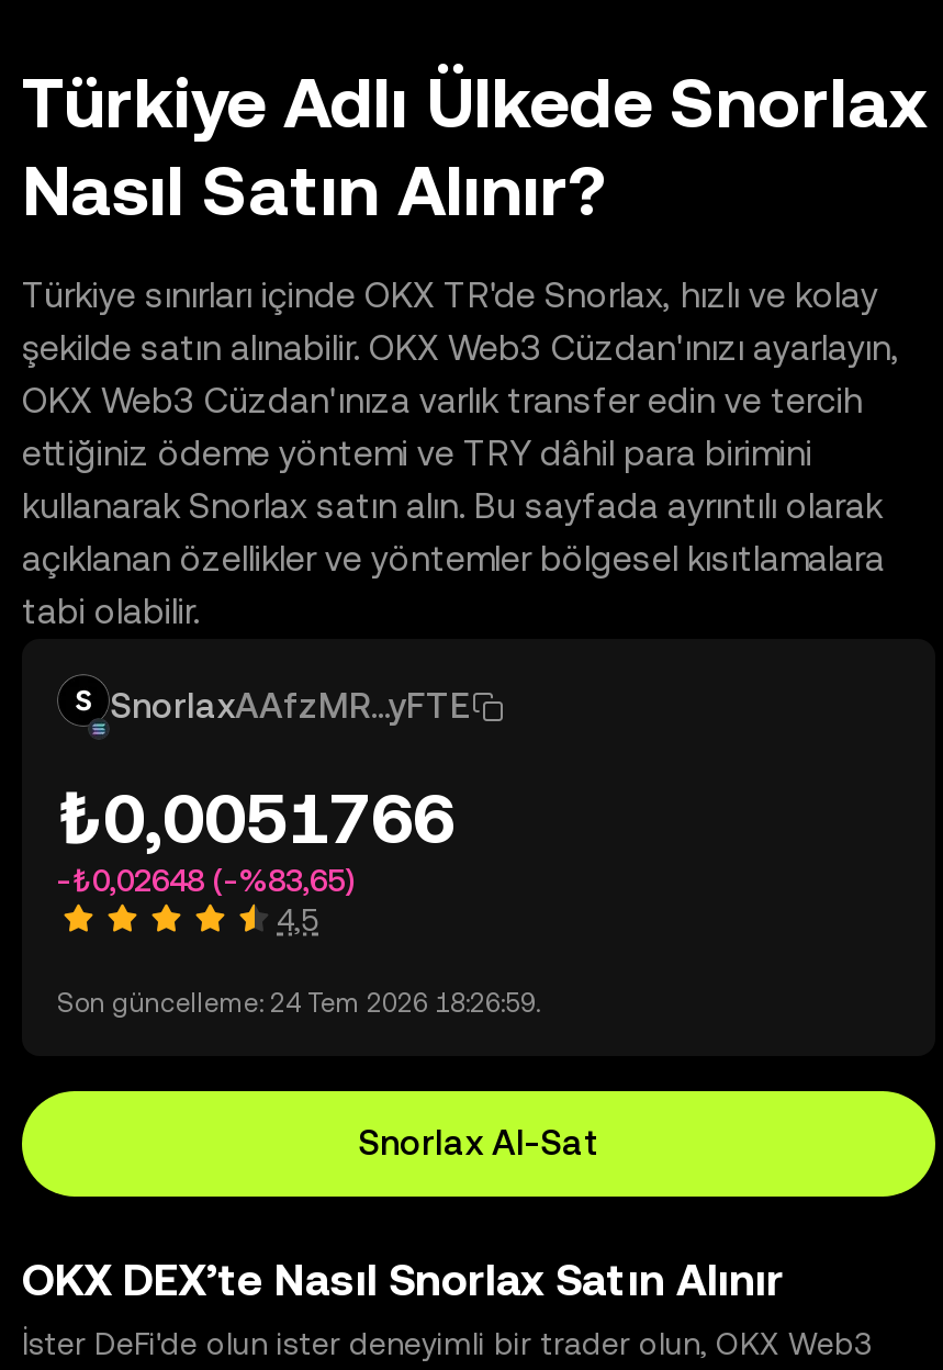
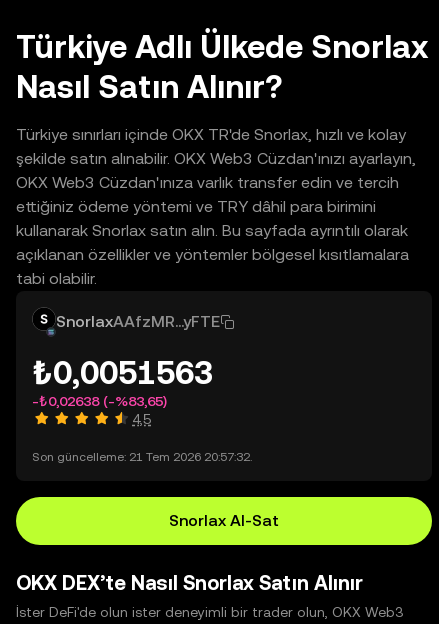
- ₺0,0051766
+ ₺0,0051563

- -₺0,02648 (-%83,65)
+ -₺0,02638 (-%83,65)

- Son güncelleme: 24 Tem 2026 18:26:59.
+ Son güncelleme: 21 Tem 2026 20:57:32.
